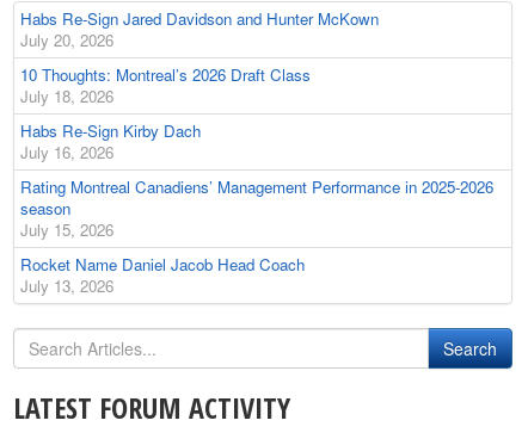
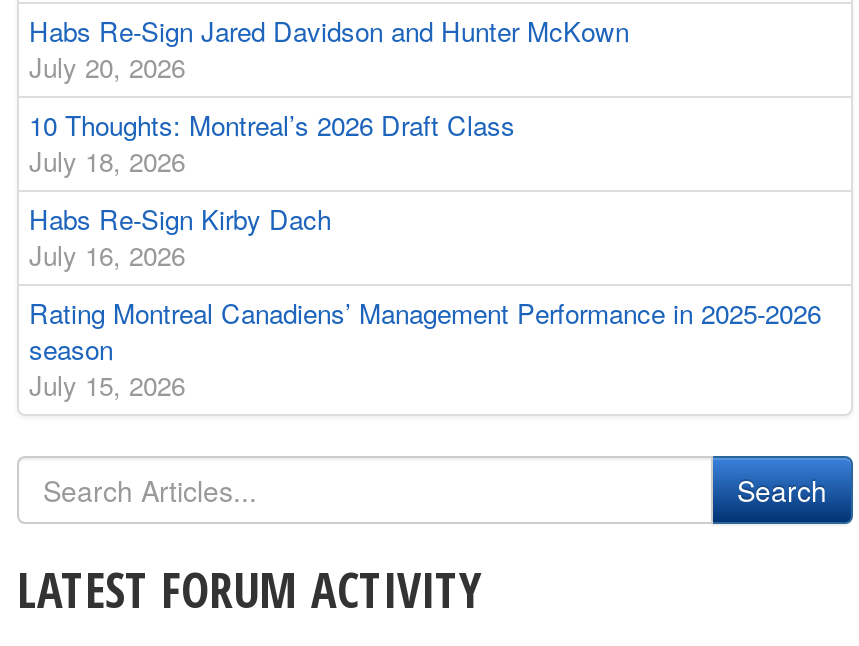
- Rocket Name Daniel Jacob Head Coach
- July 13, 2026
